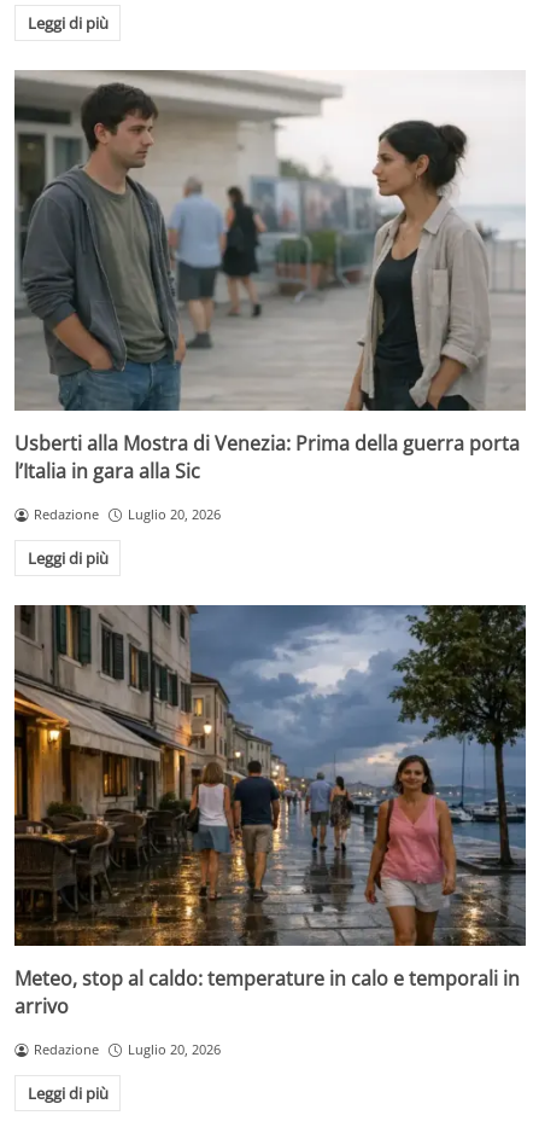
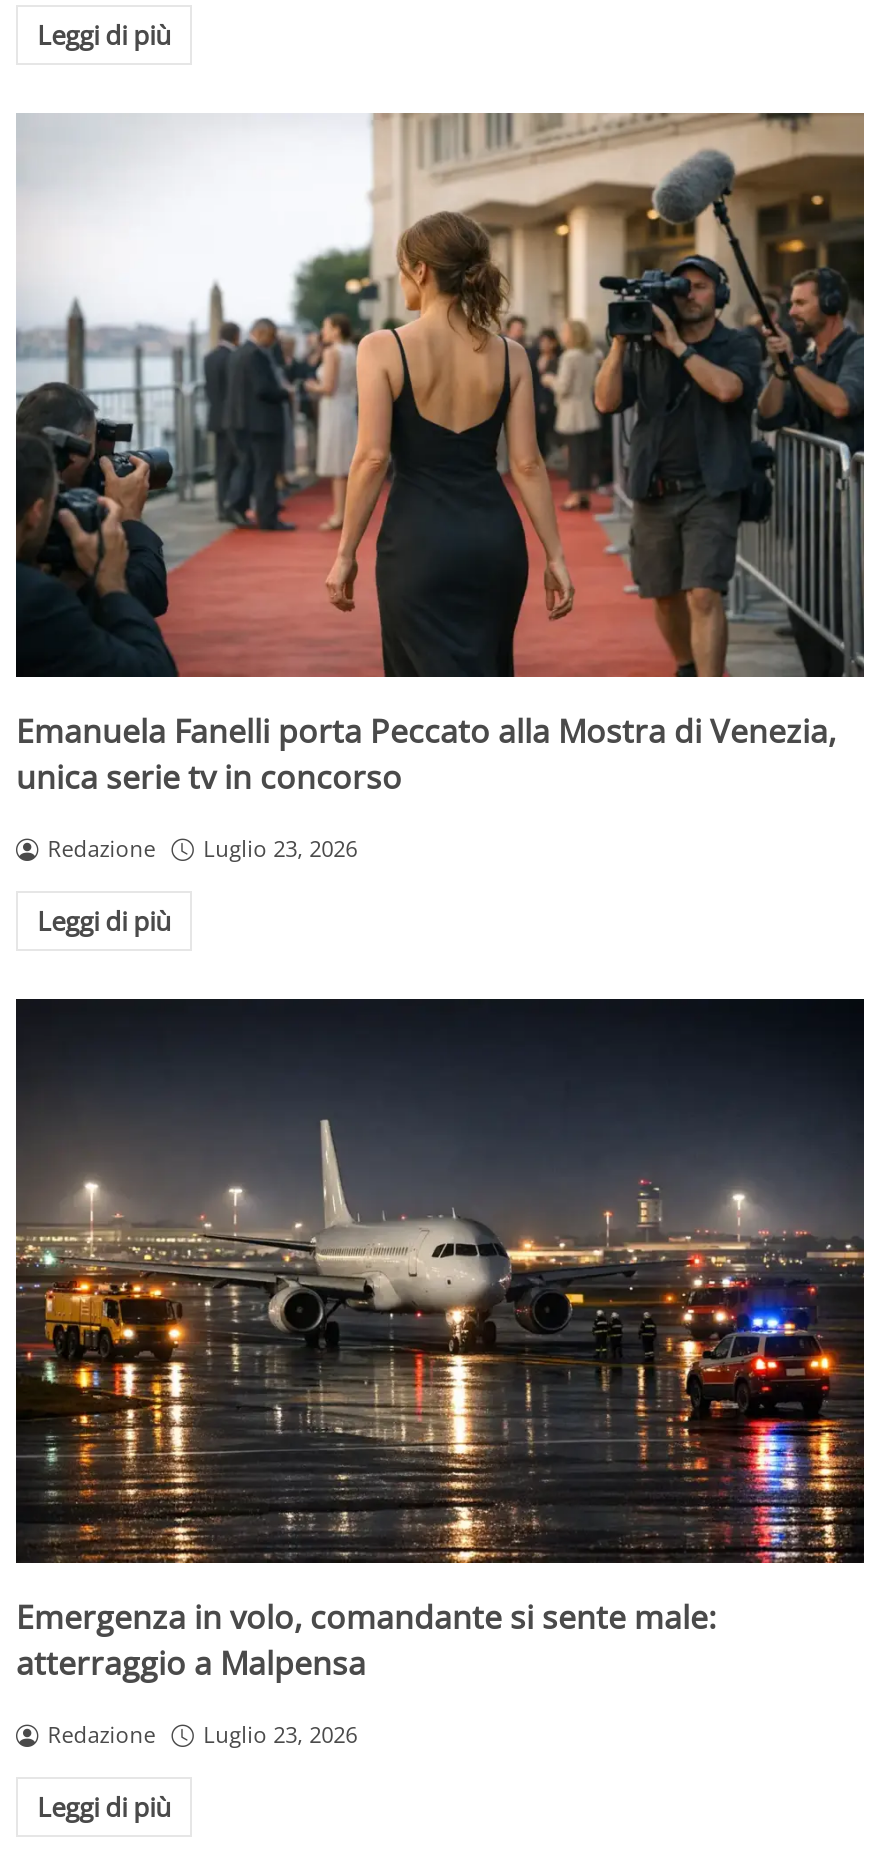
- [image]
- Usberti alla Mostra di Venezia: Prima della guerra porta
- l’Italia in gara alla Sic
+ [image]
+ Emanuela Fanelli porta Peccato alla Mostra di Venezia,
+ unica serie tv in concorso

- Redazione Luglio 20, 2026
+ Redazione Luglio 23, 2026

- [image]
- Meteo, stop al caldo: temperature in calo e temporali in
- arrivo
+ [image]
+ Emergenza in volo, comandante si sente male:
+ atterraggio a Malpensa

- Redazione Luglio 20, 2026
+ Redazione Luglio 23, 2026
